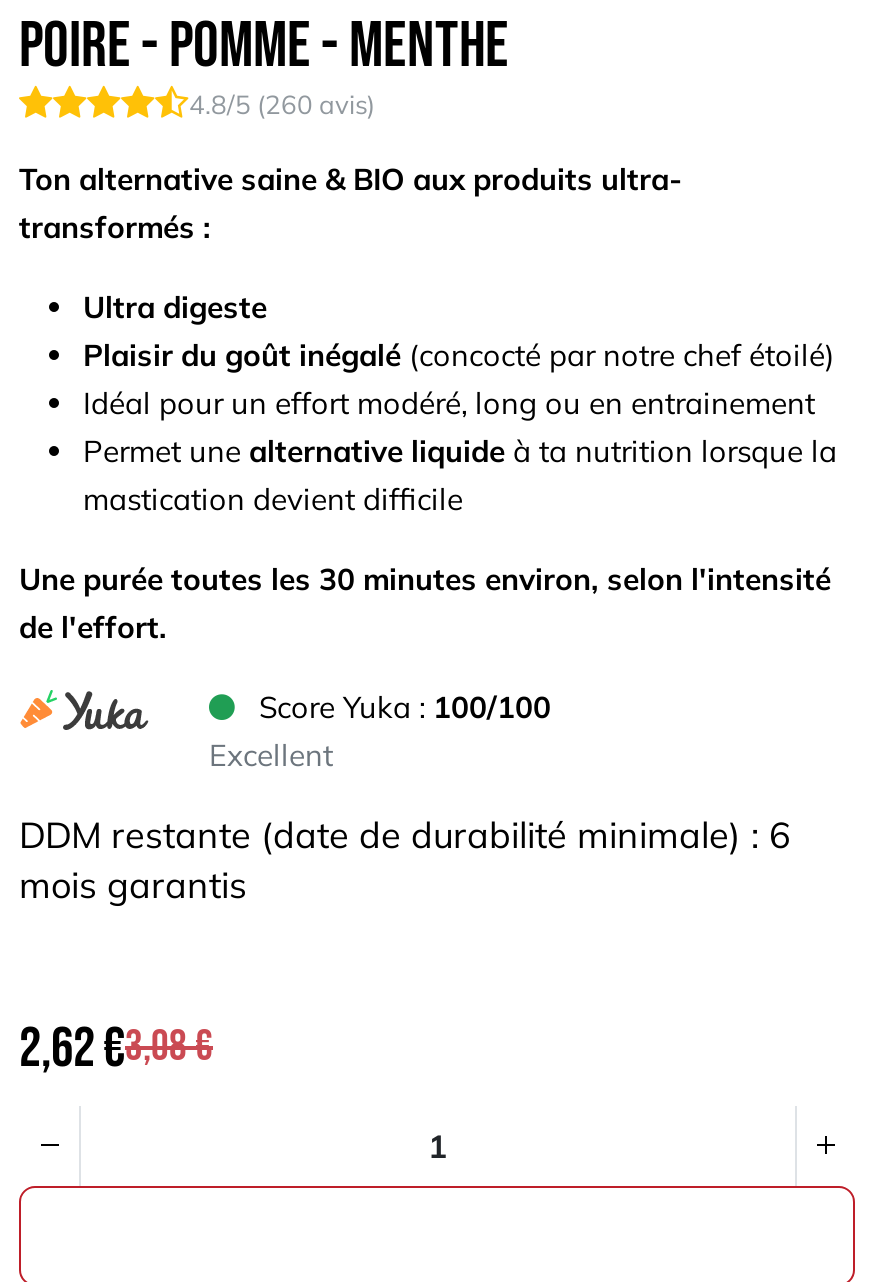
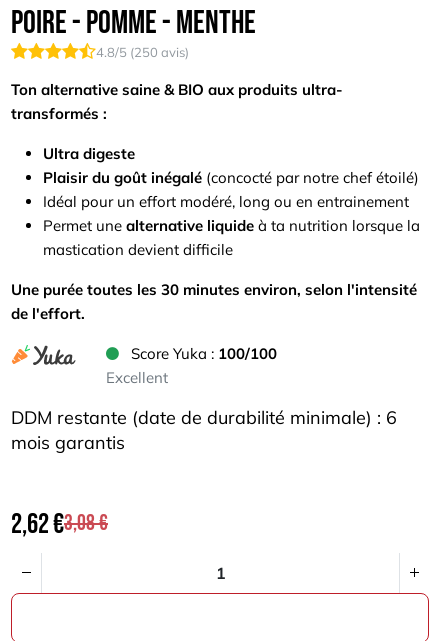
- 4.8/5 (260 avis)
+ 4.8/5 (250 avis)
